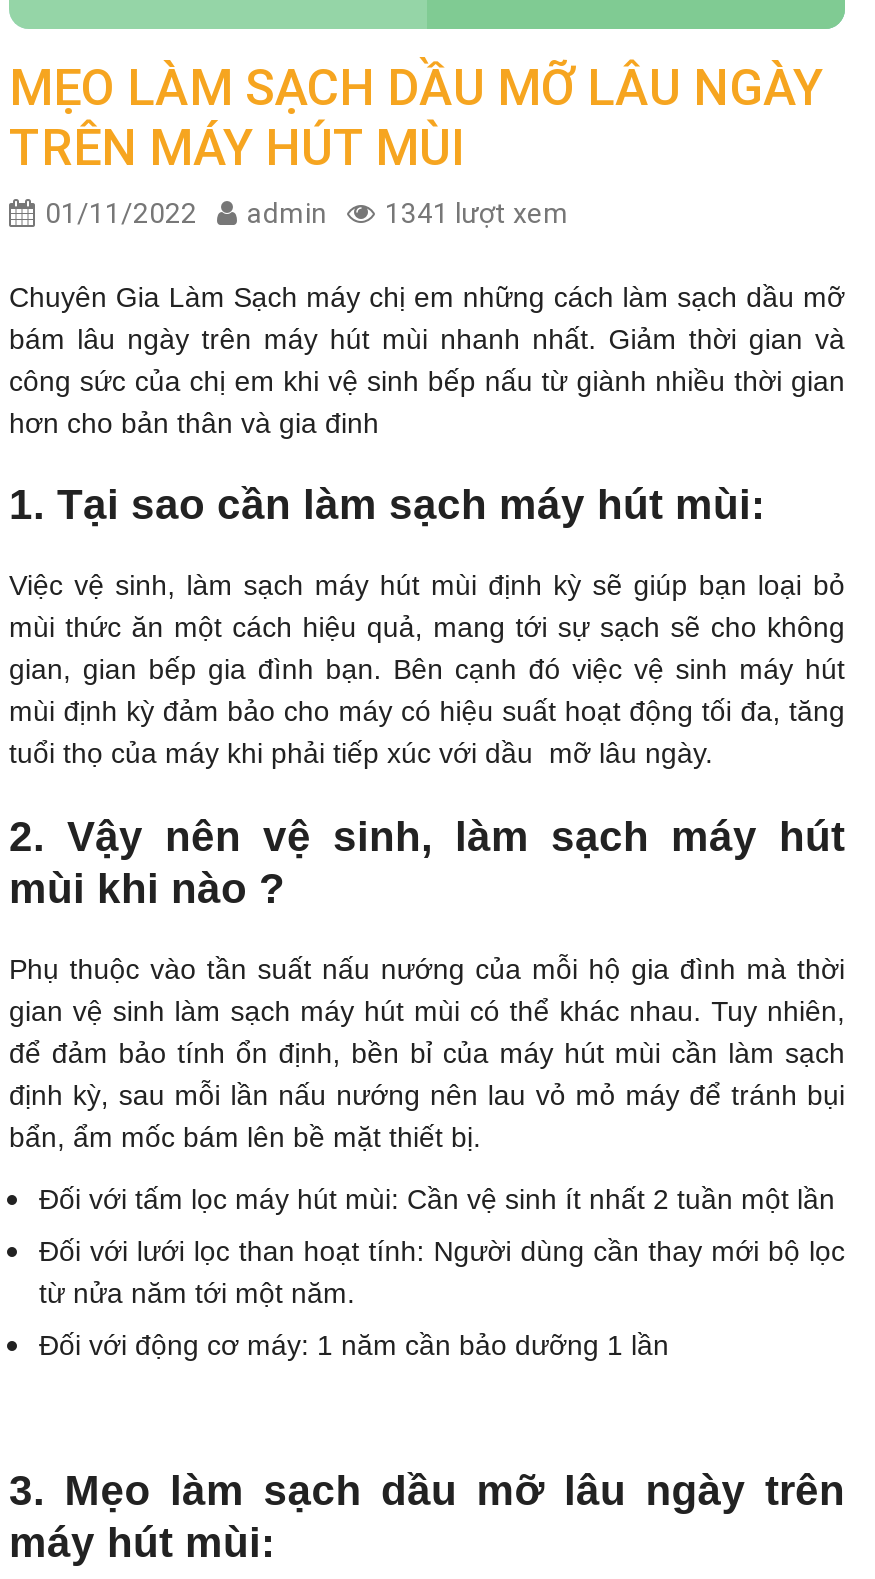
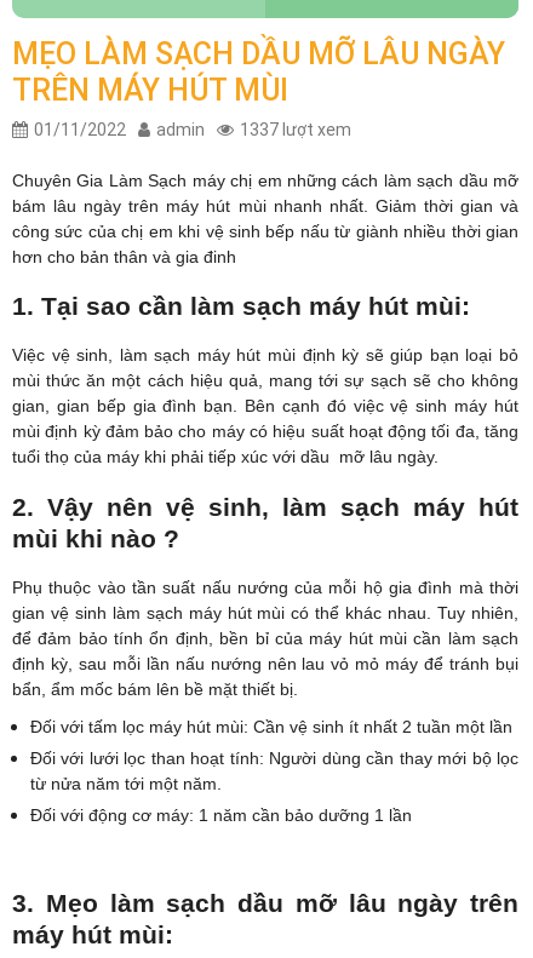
- 01/11/2022 admin 1341 lượt xem
+ 01/11/2022 admin 1337 lượt xem
